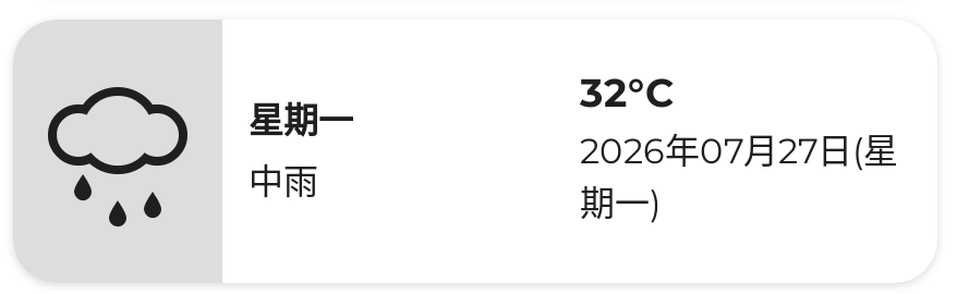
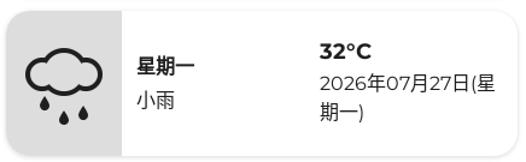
- 中雨
+ 小雨
